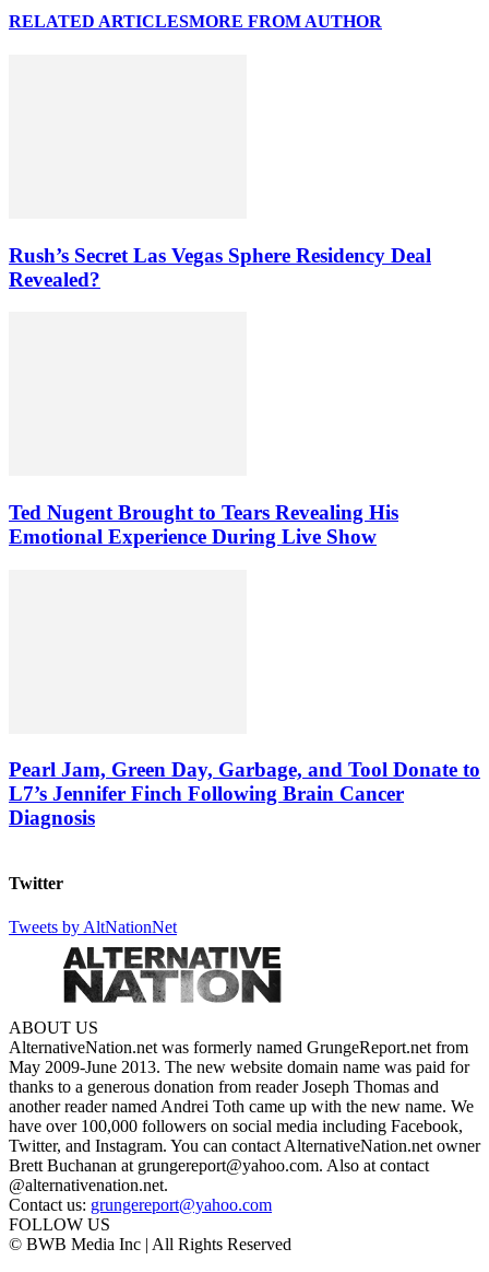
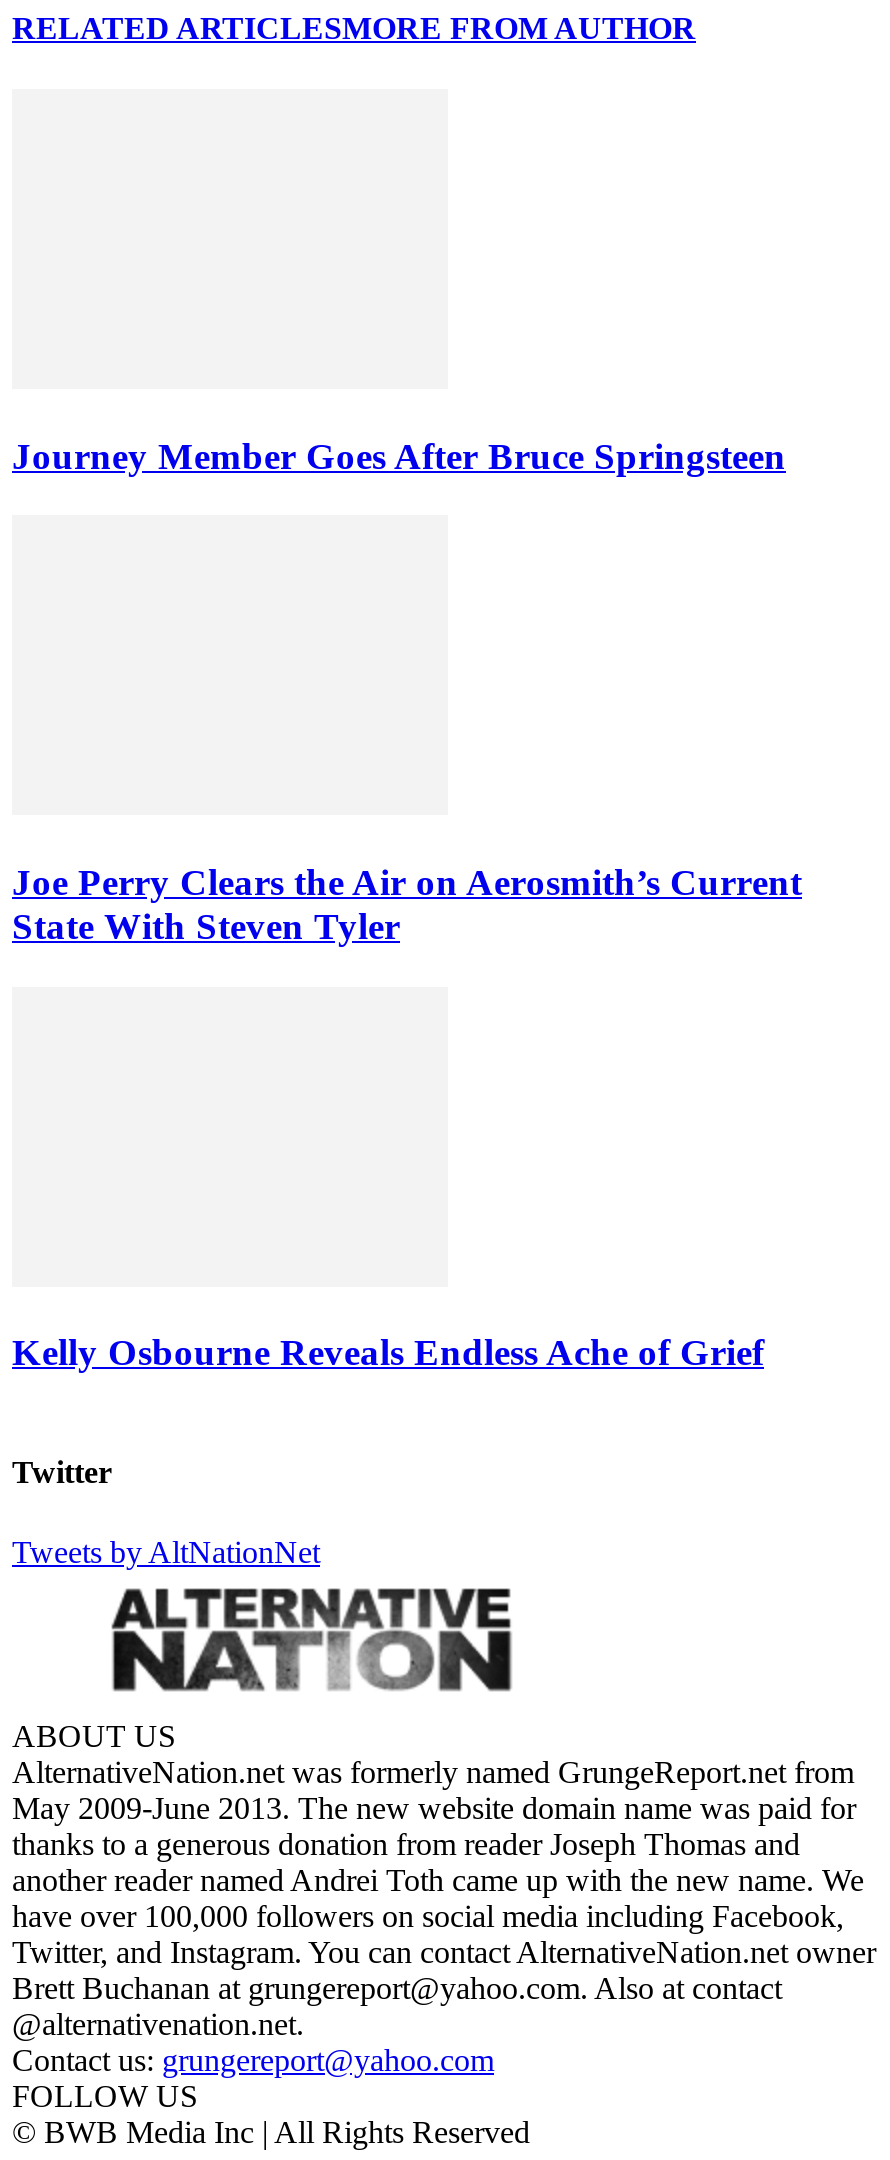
- Rush’s Secret Las Vegas Sphere Residency Deal
- Revealed?
+ Journey Member Goes After Bruce Springsteen

- Ted Nugent Brought to Tears Revealing His
- Emotional Experience During Live Show
+ Joe Perry Clears the Air on Aerosmith’s Current
+ State With Steven Tyler

- Pearl Jam, Green Day, Garbage, and Tool Donate to
- L7’s Jennifer Finch Following Brain Cancer
- Diagnosis
+ Kelly Osbourne Reveals Endless Ache of Grief
